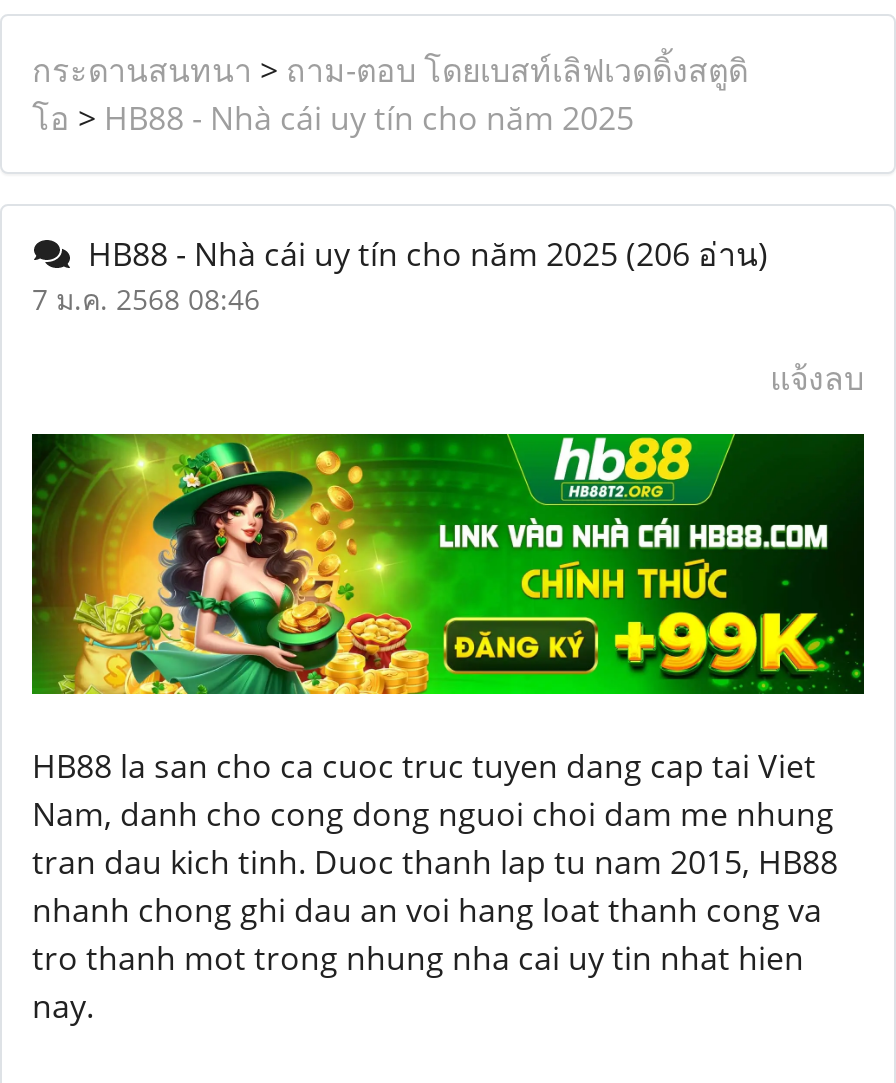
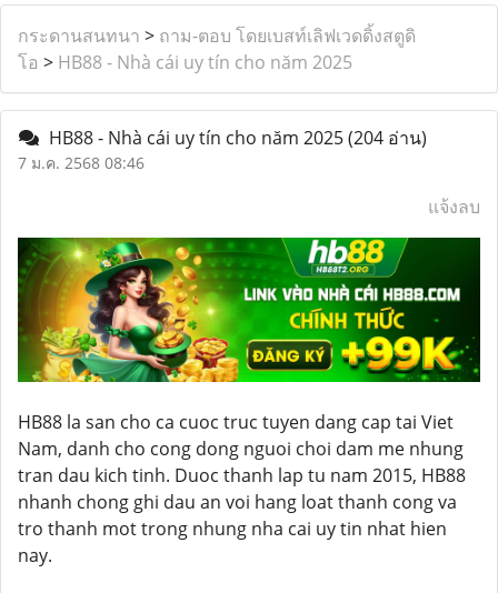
- HB88 - Nhà cái uy tín cho năm 2025 (206 อ่าน)
+ HB88 - Nhà cái uy tín cho năm 2025 (204 อ่าน)
